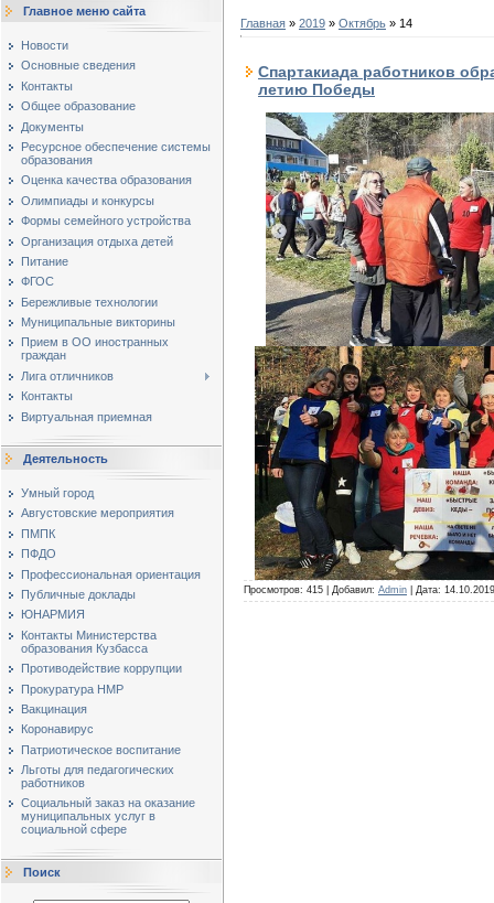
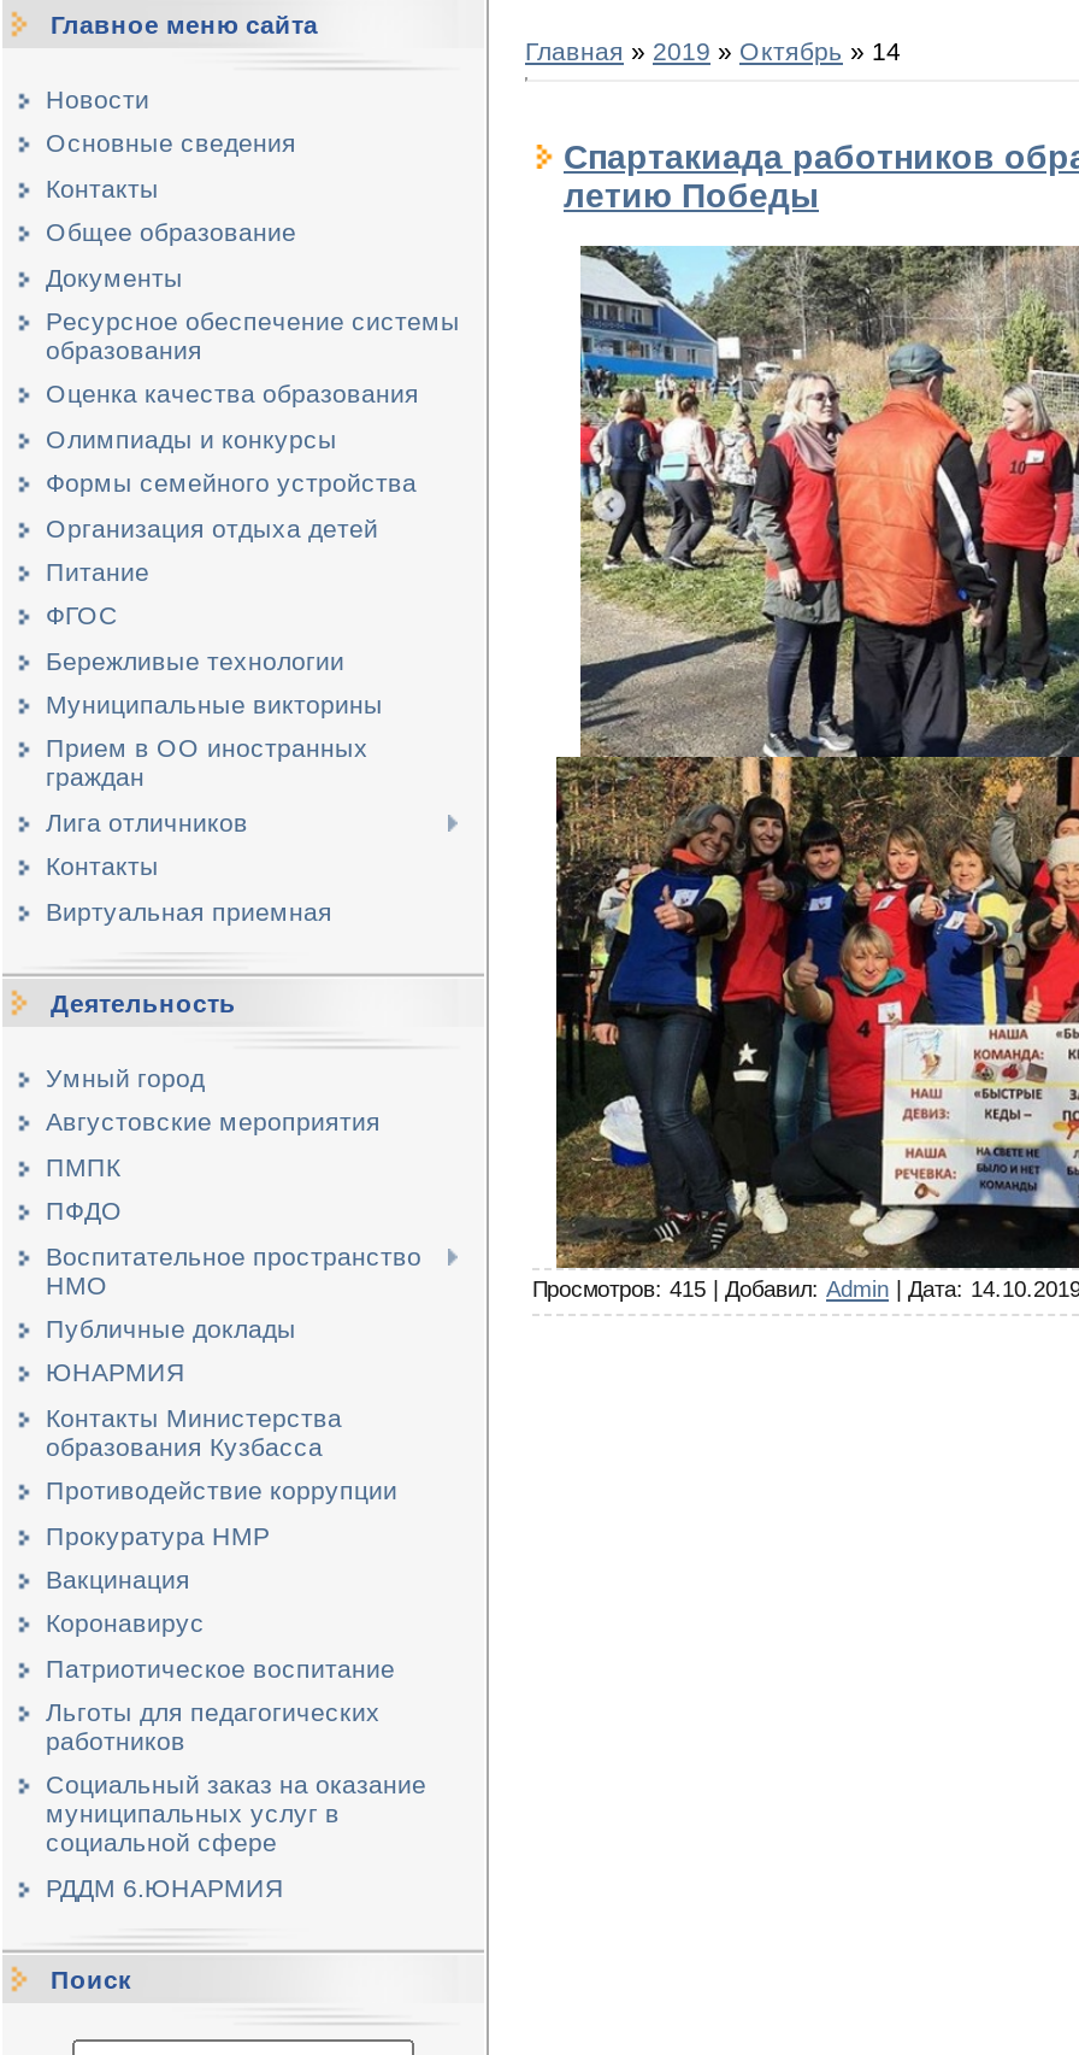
- Профессиональная ориентация
+ Воспитательное пространство
+ НМО

+ РДДМ 6.ЮНАРМИЯ
